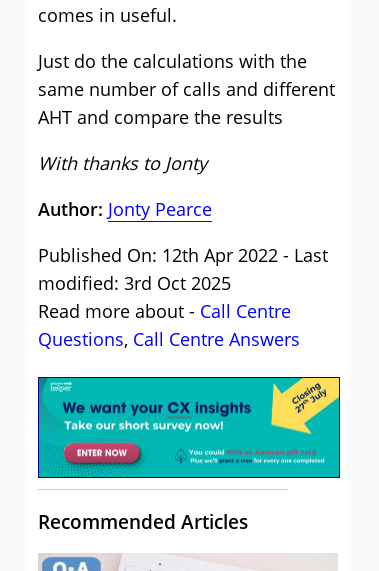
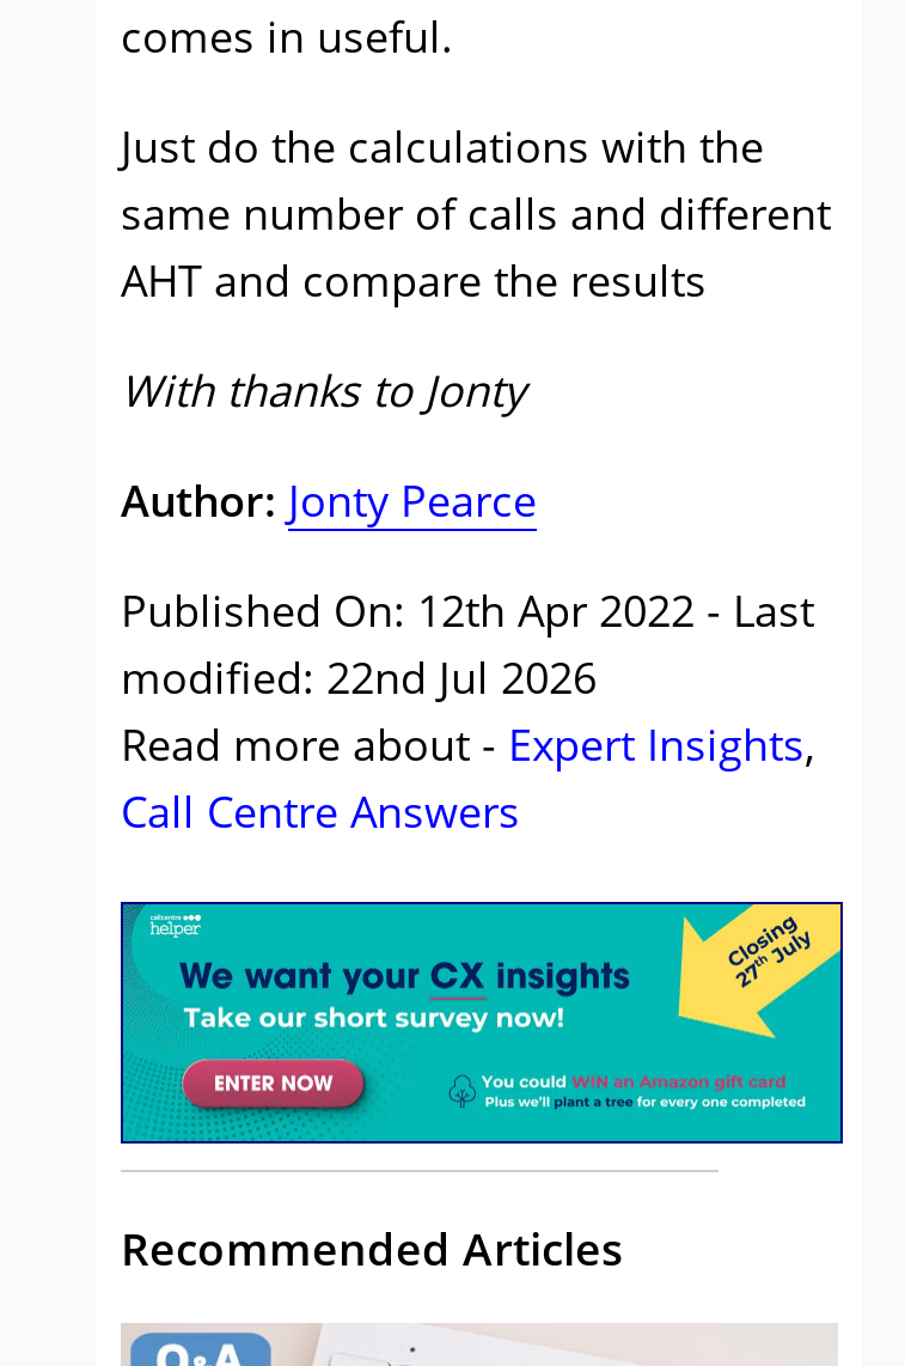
- modified: 3rd Oct 2025
- Read more about - Call Centre
- Questions, Call Centre Answers
+ modified: 22nd Jul 2026
+ Read more about - Expert Insights,
+ Call Centre Answers
